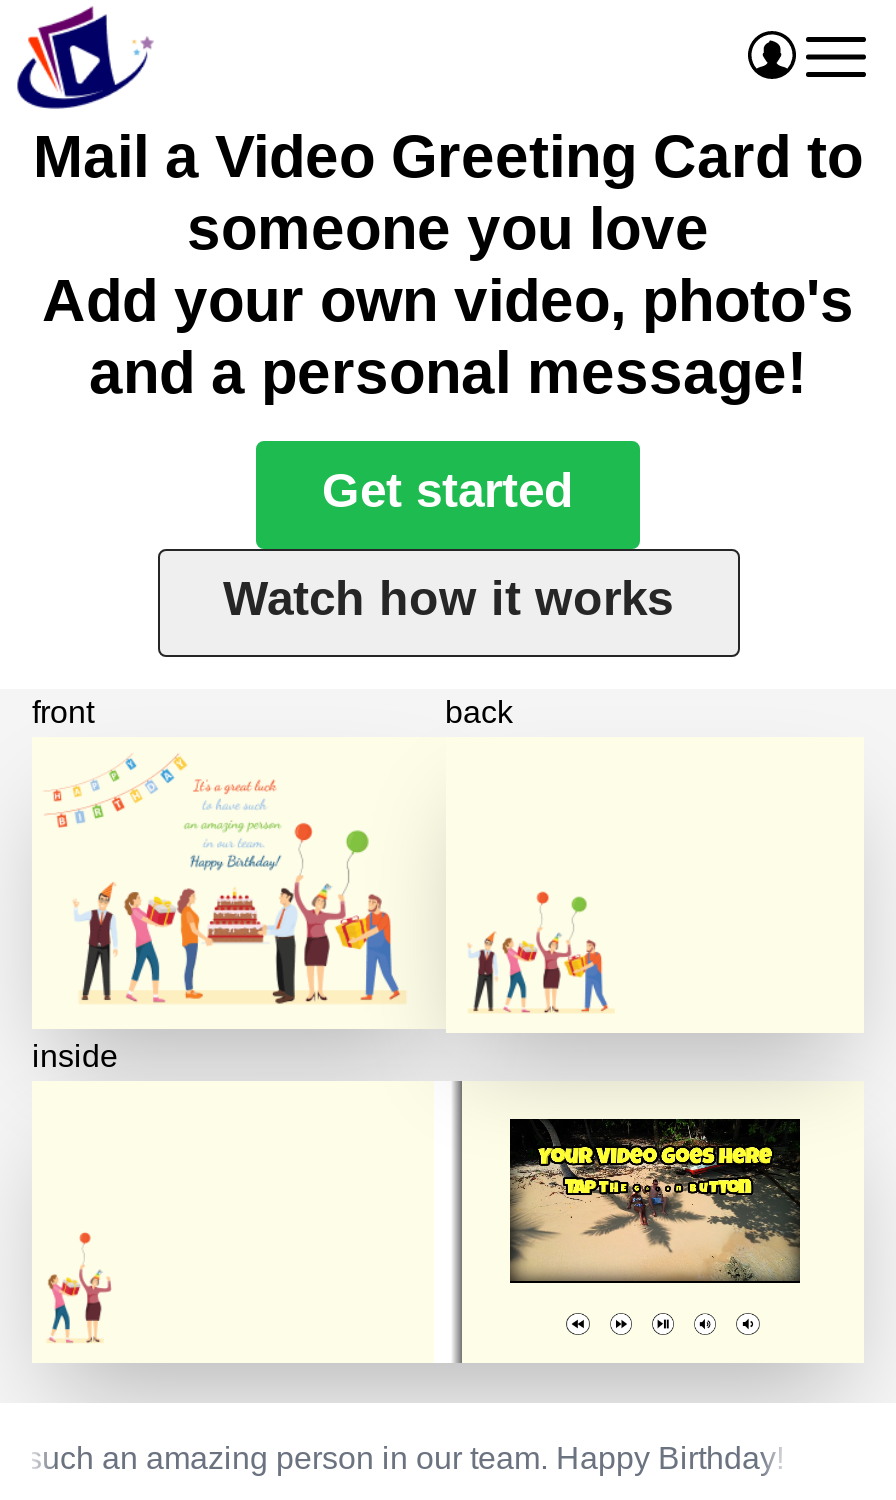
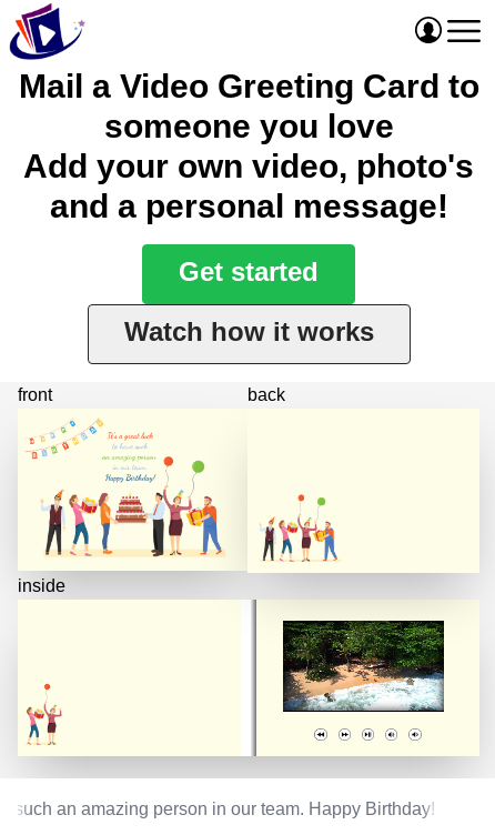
- [image]
+ [image]
